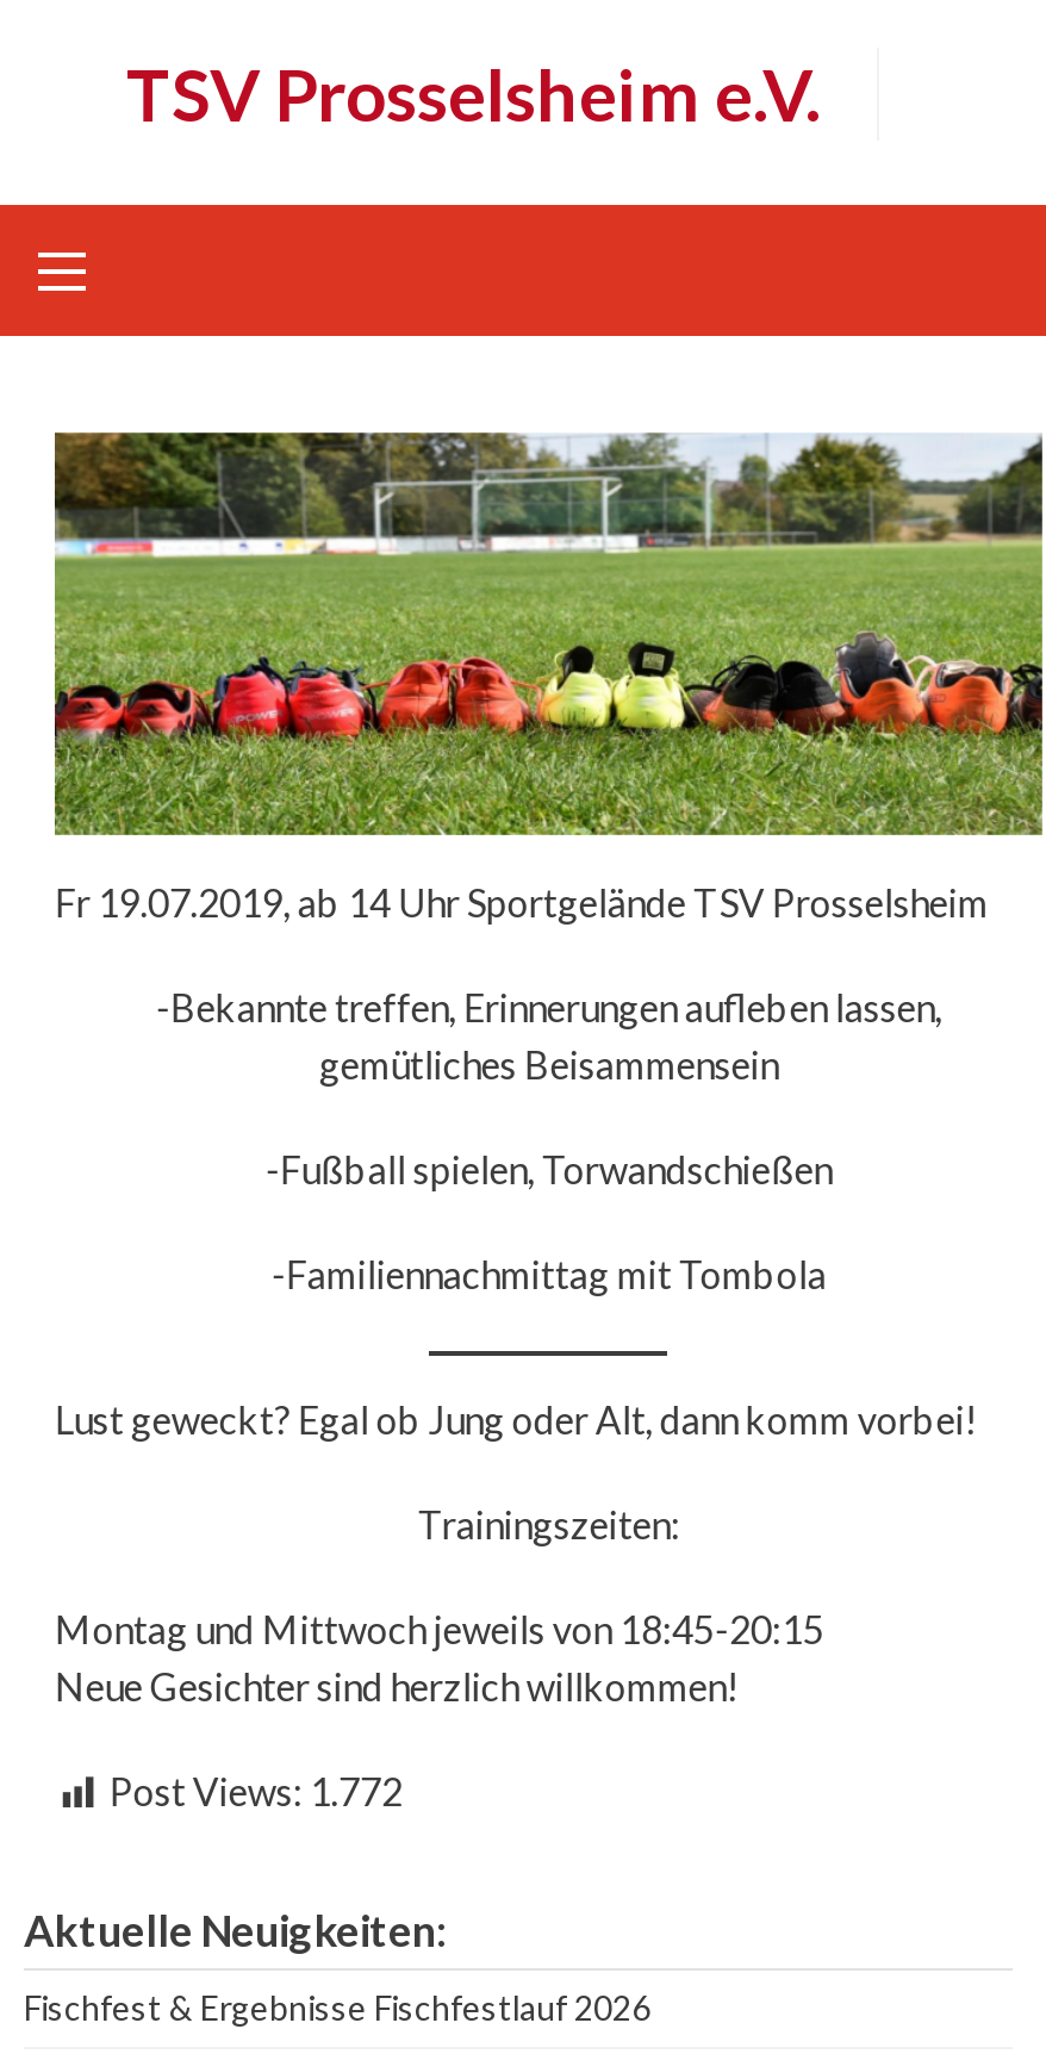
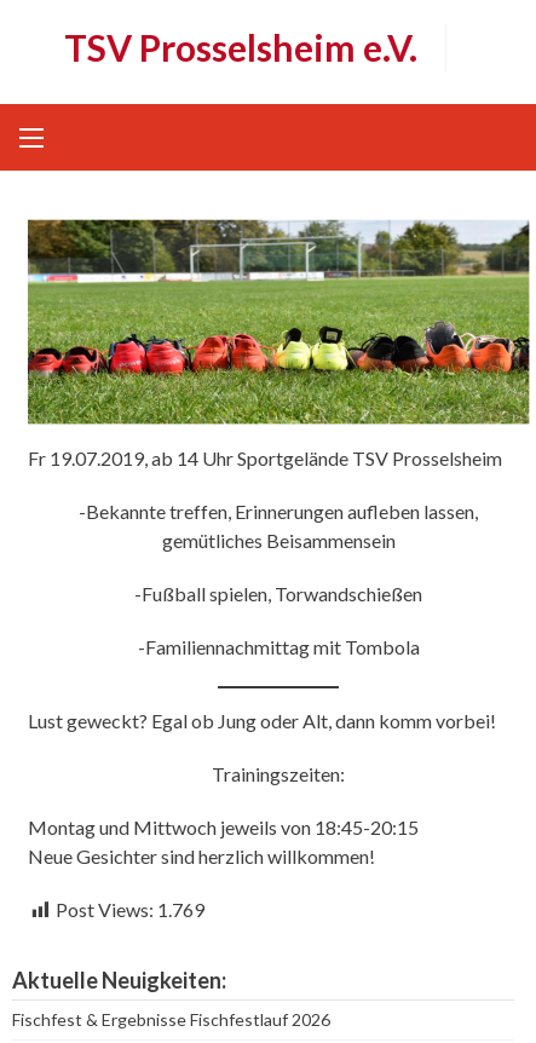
- Post Views: 1.772
+ Post Views: 1.769
